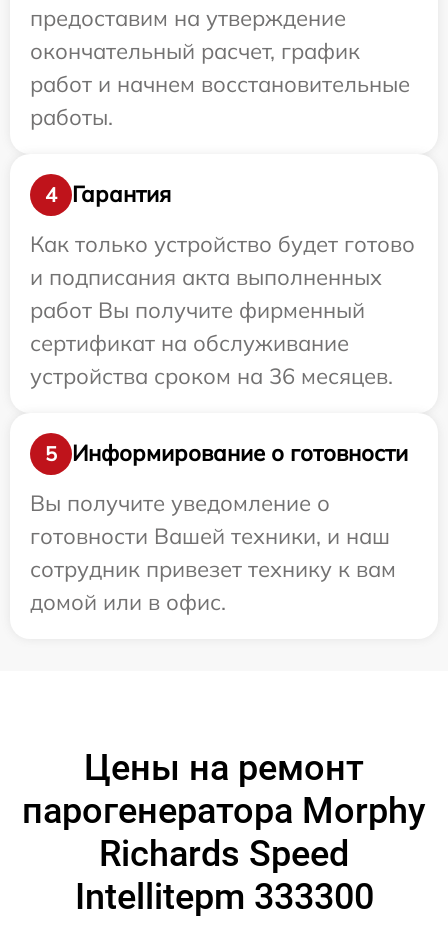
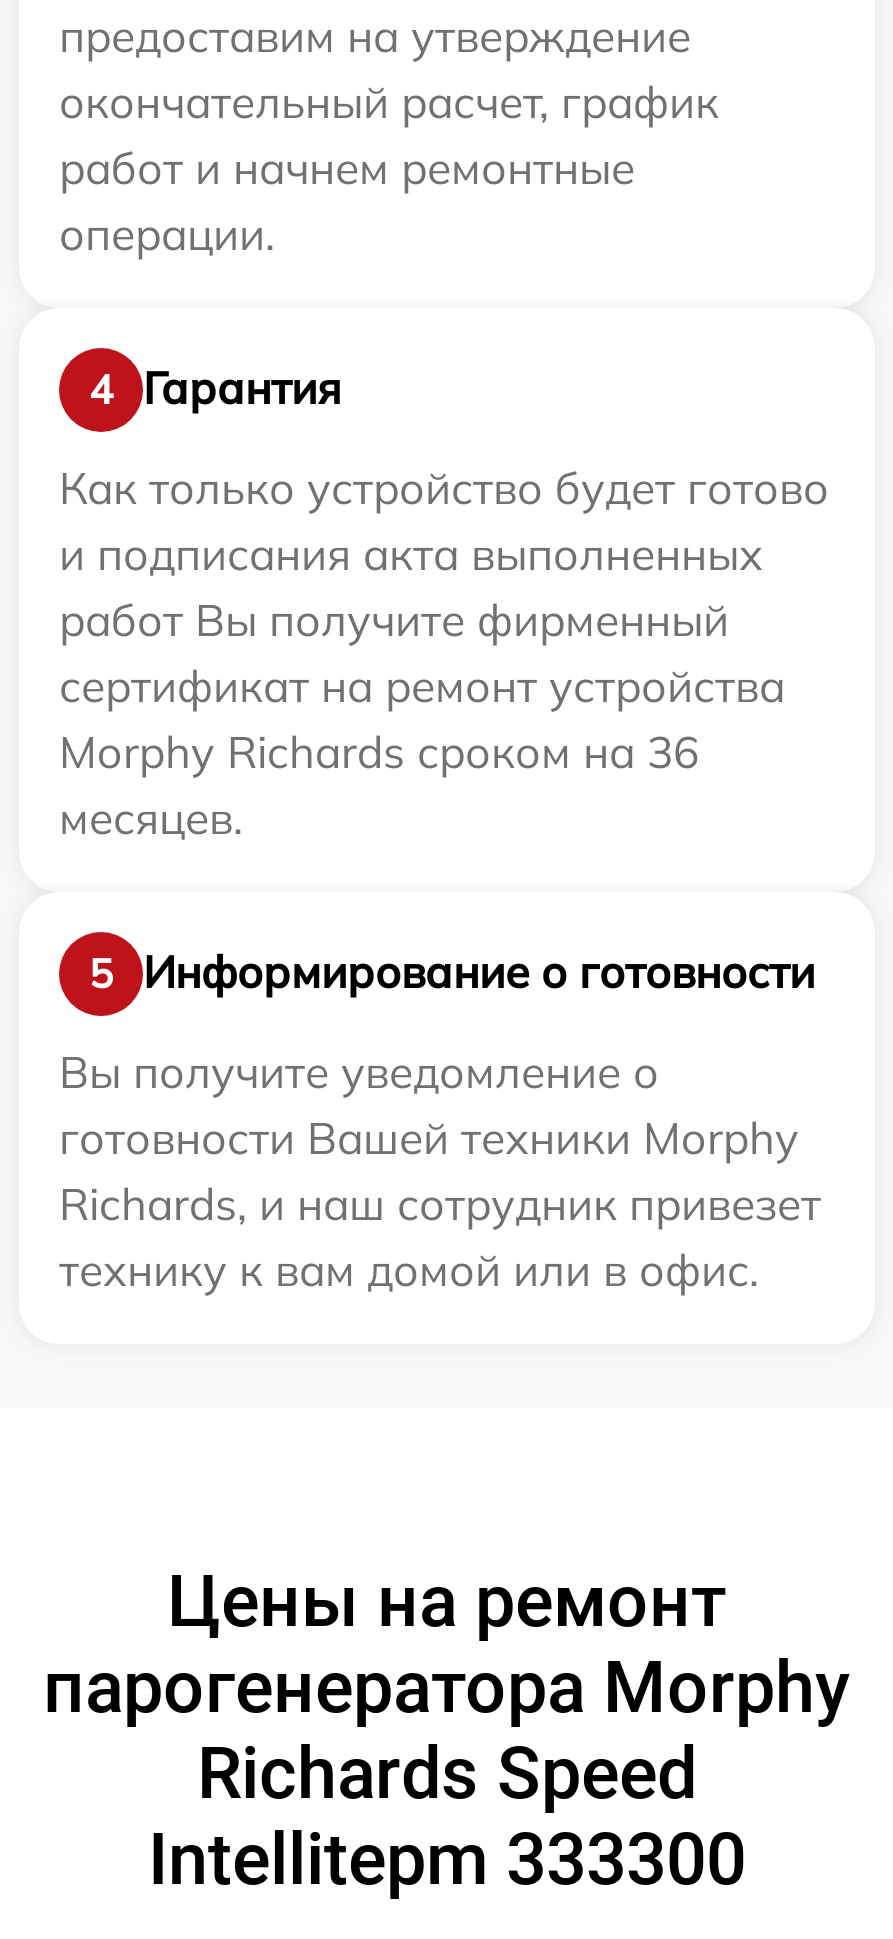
- работ и начнем восстановительные
- работы.
+ работ и начнем ремонтные
+ операции.

- сертификат на обслуживание
- устройства сроком на 36 месяцев.
+ сертификат на ремонт устройства
+ Morphy Richards сроком на 36
+ месяцев.

- готовности Вашей техники, и наш
- сотрудник привезет технику к вам
- домой или в офис.
+ готовности Вашей техники Morphy
+ Richards, и наш сотрудник привезет
+ технику к вам домой или в офис.
